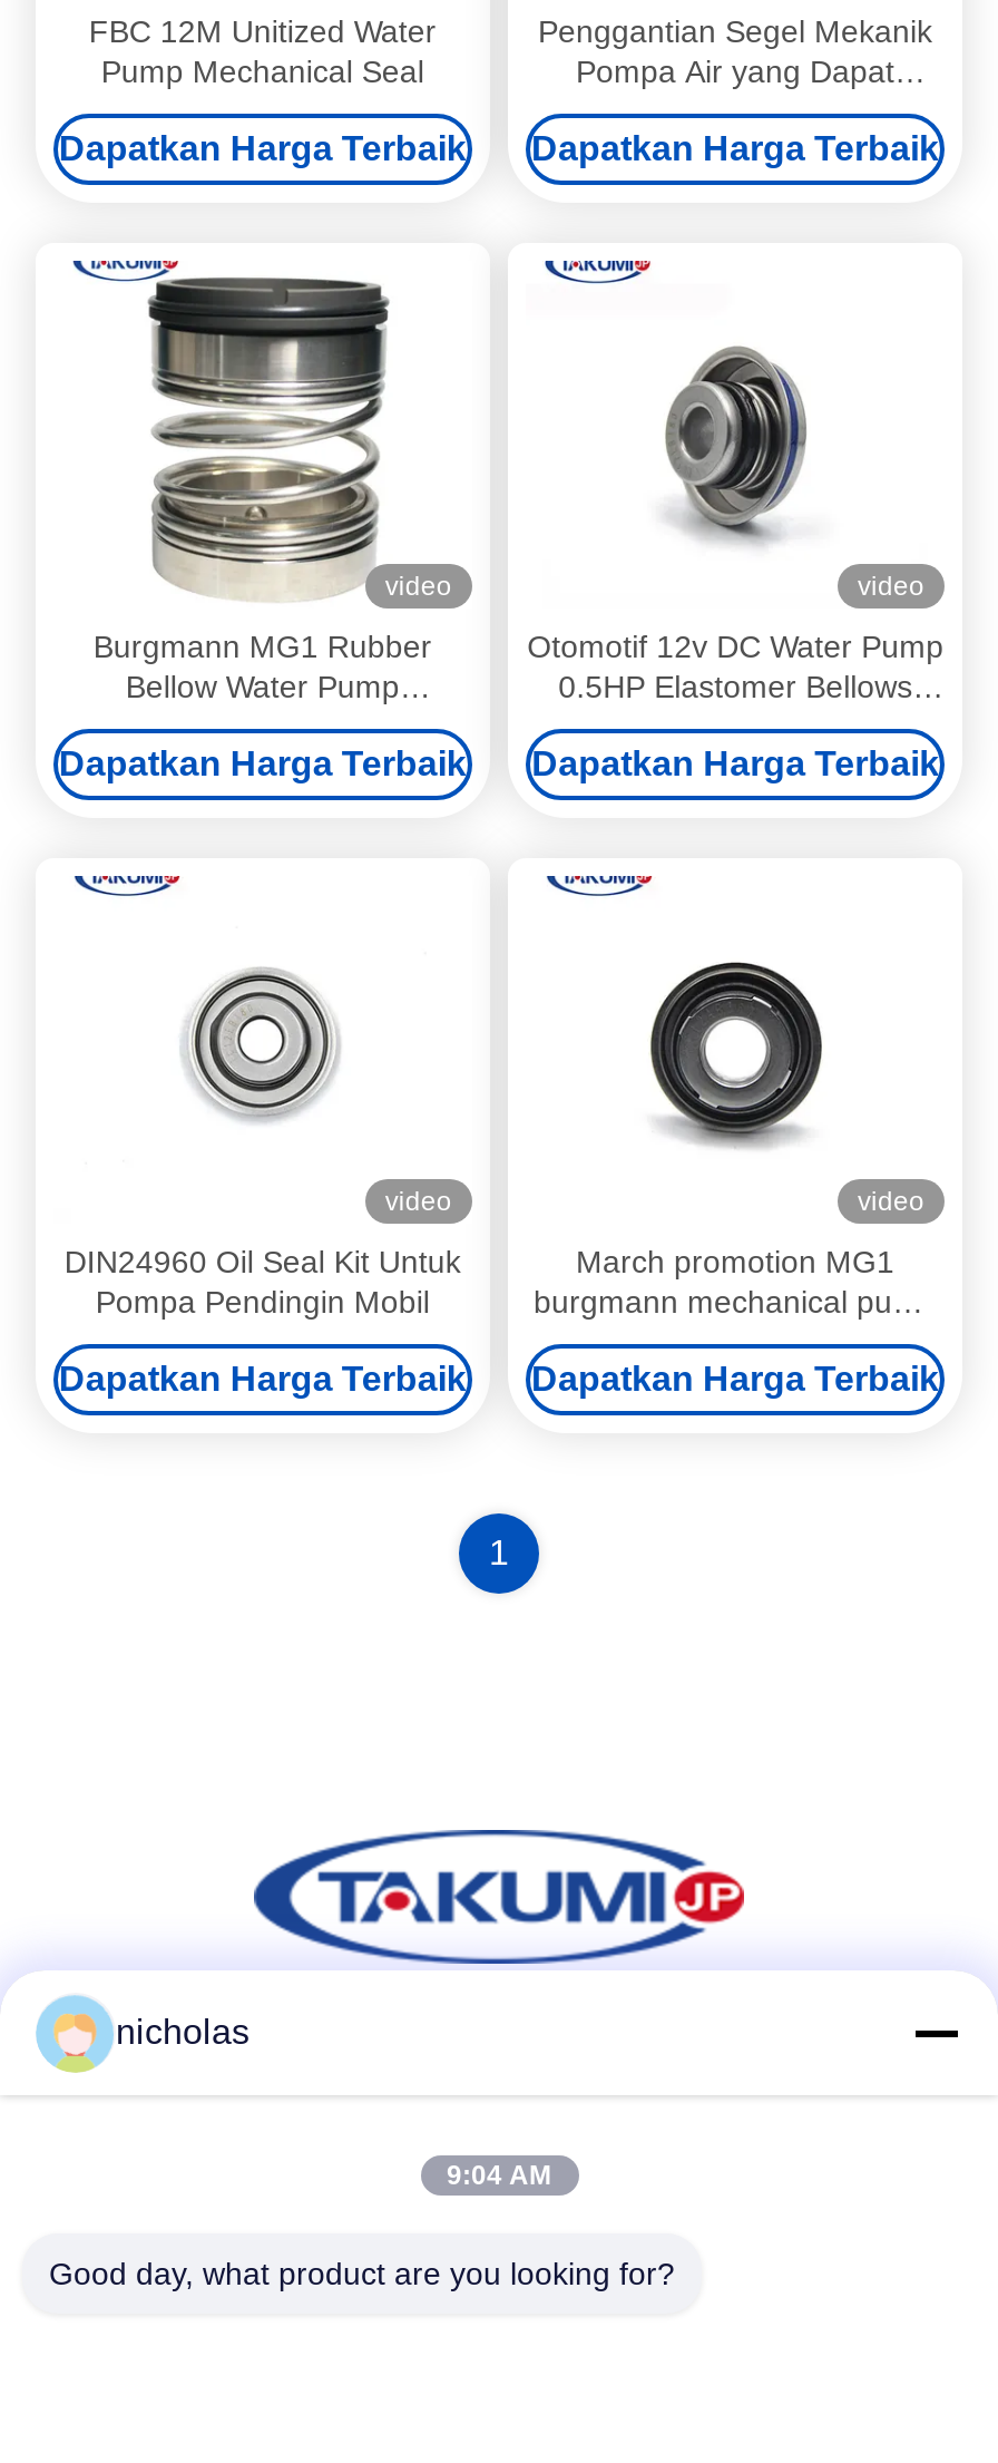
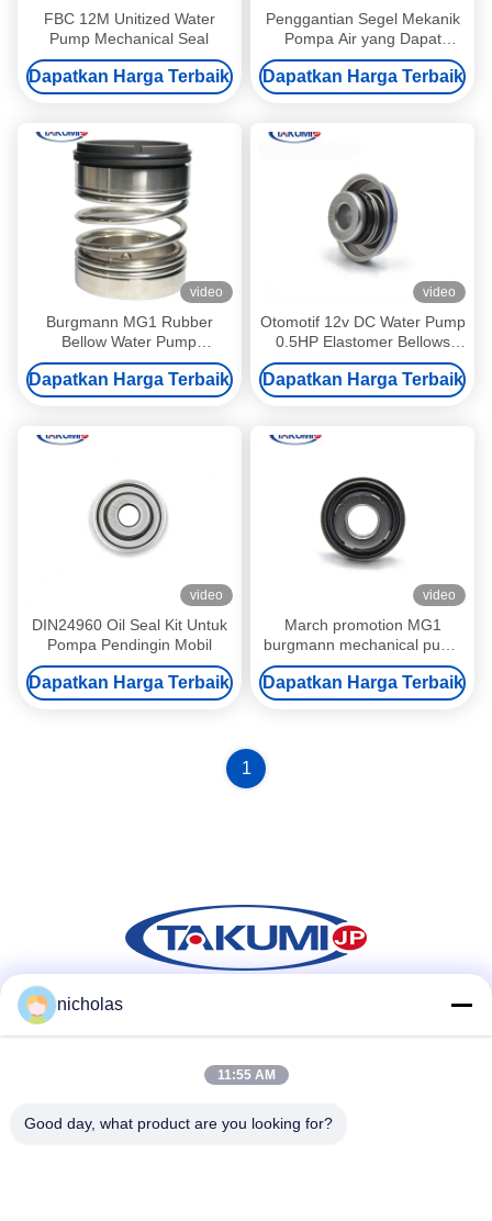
- 9:04 AM
+ 11:55 AM
